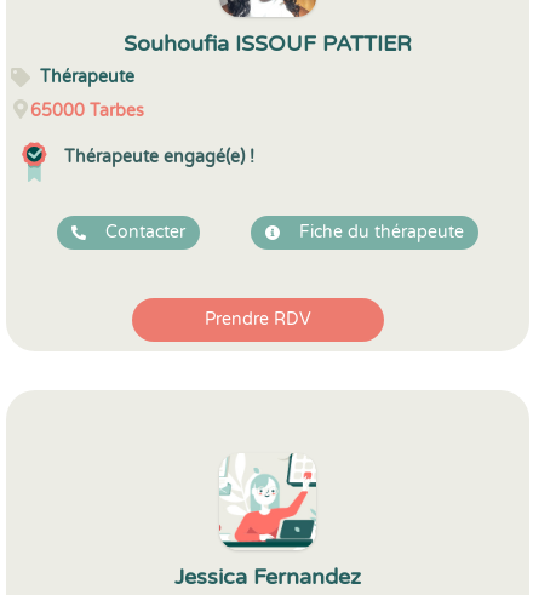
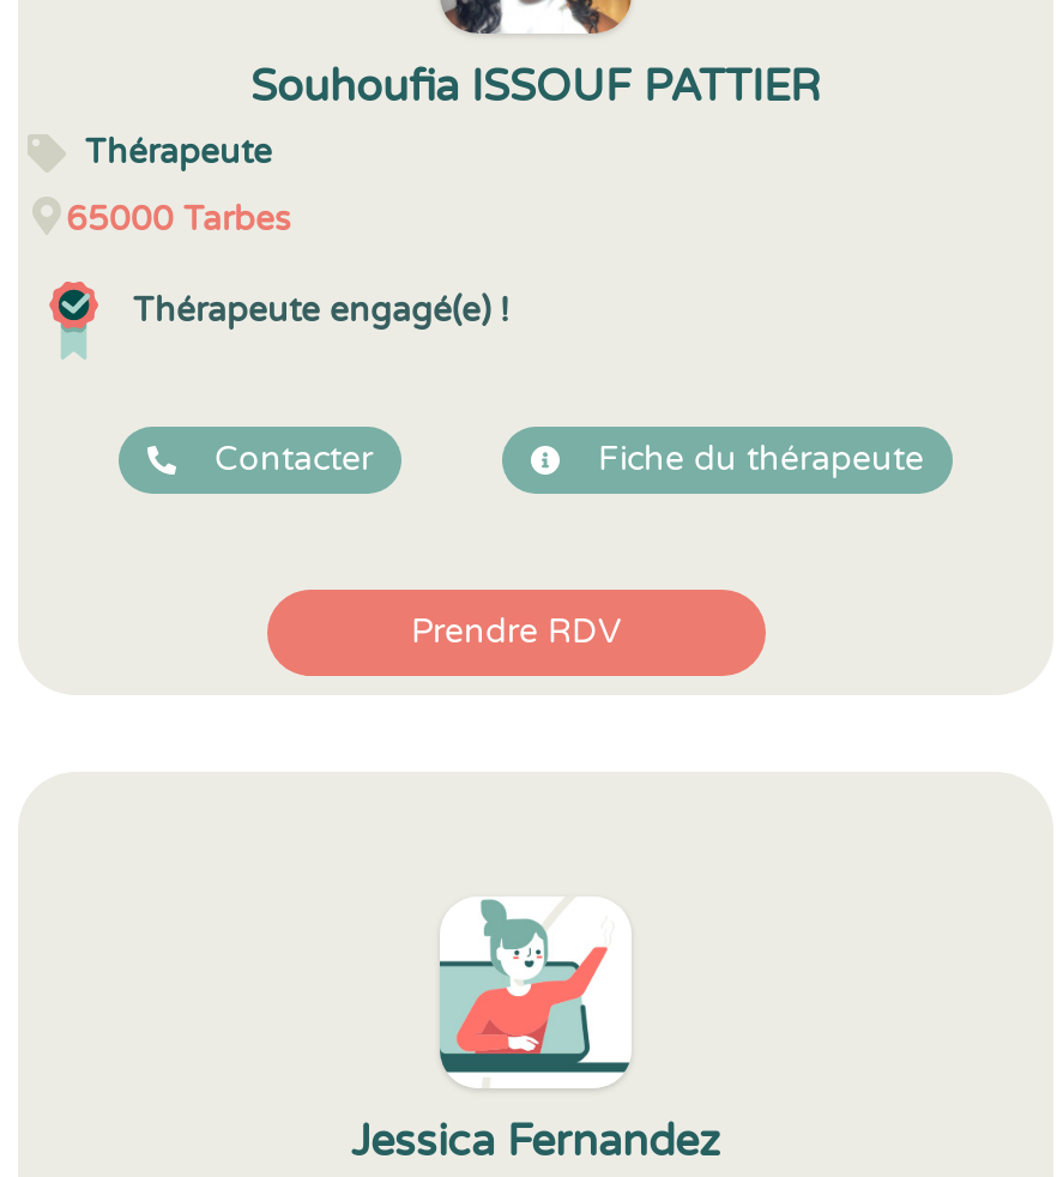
- [image]
+ [image]
